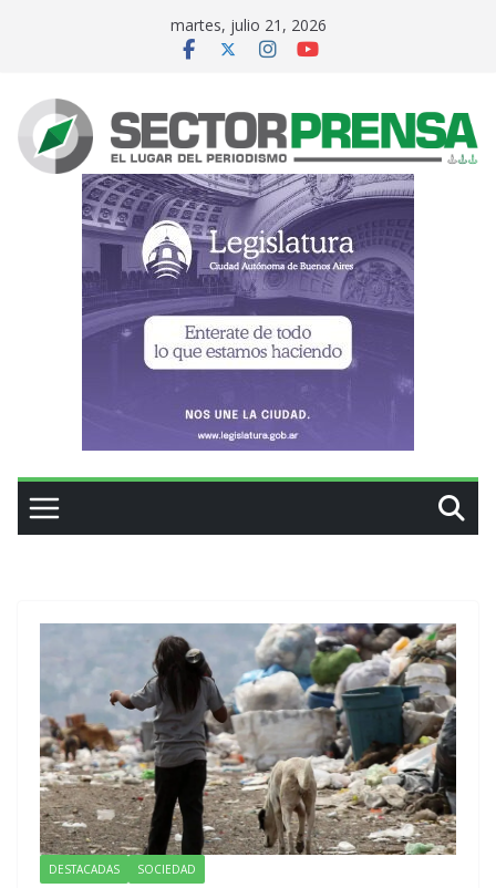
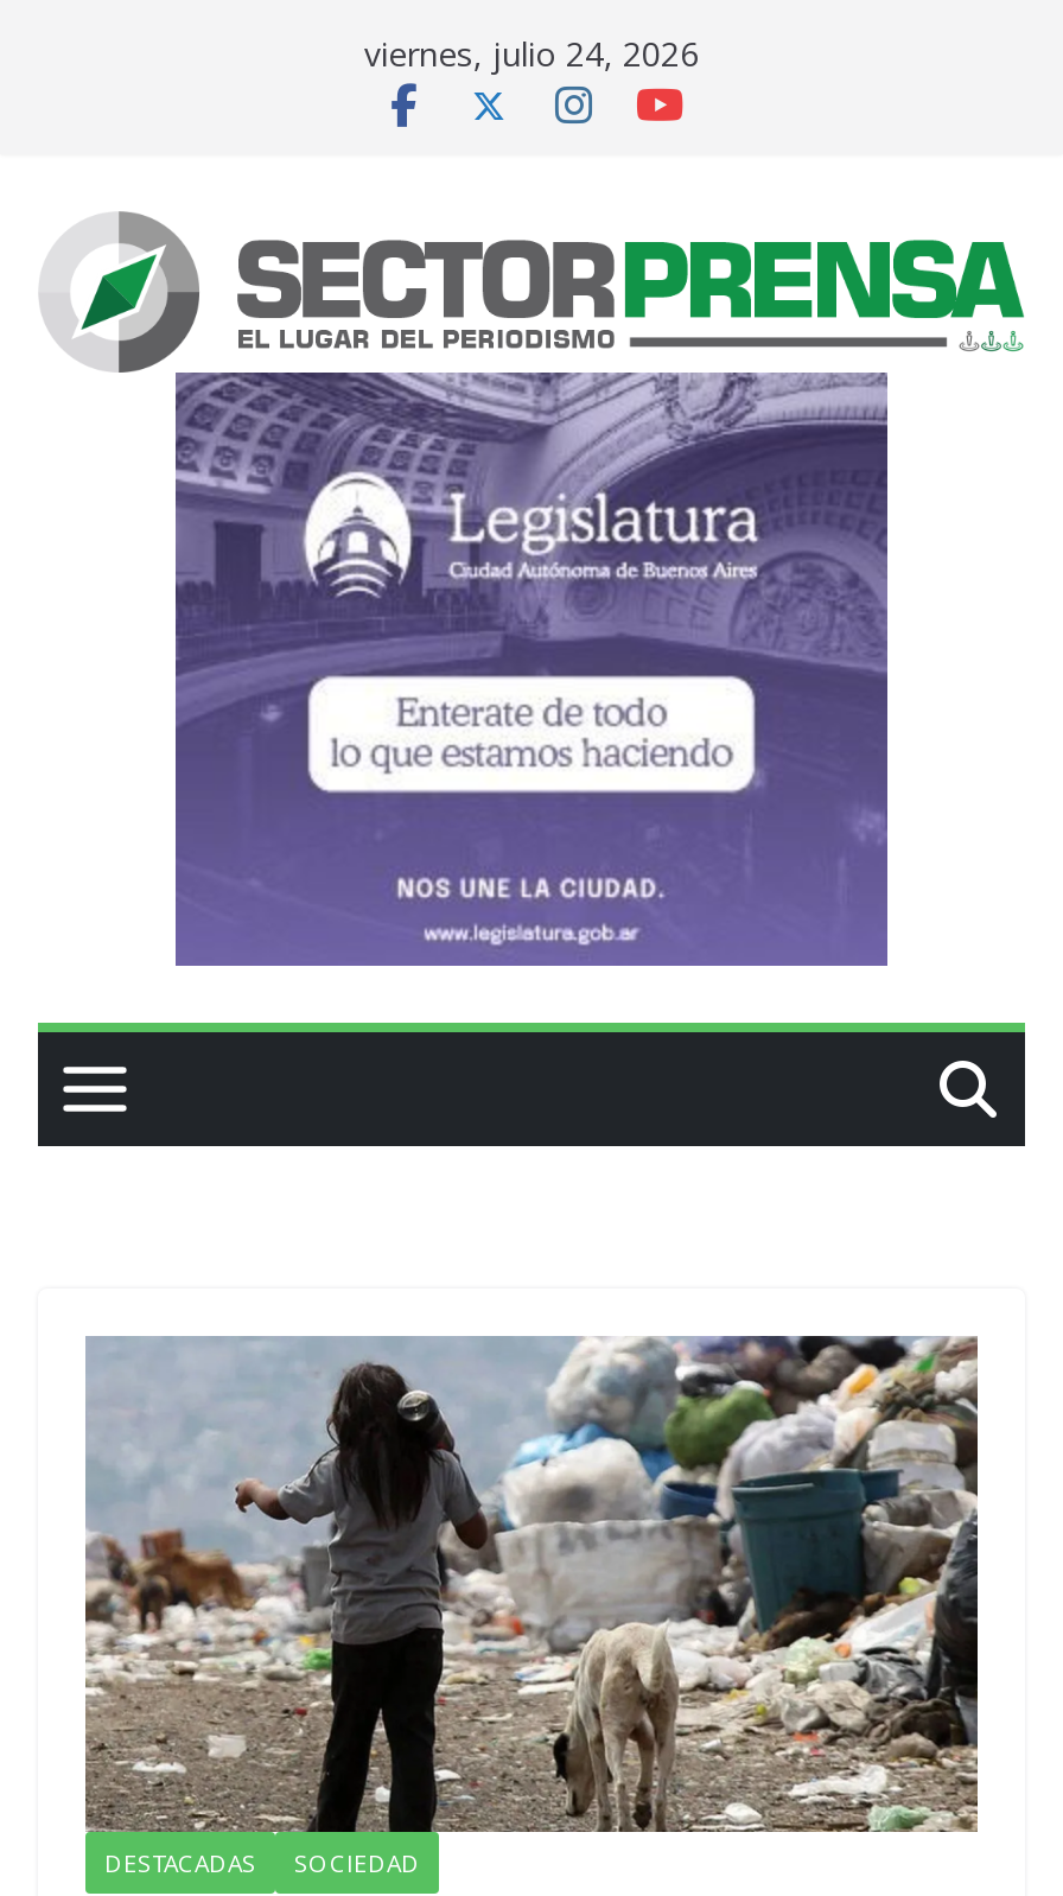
- martes, julio 21, 2026
+ viernes, julio 24, 2026
